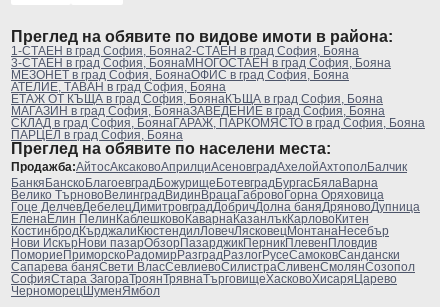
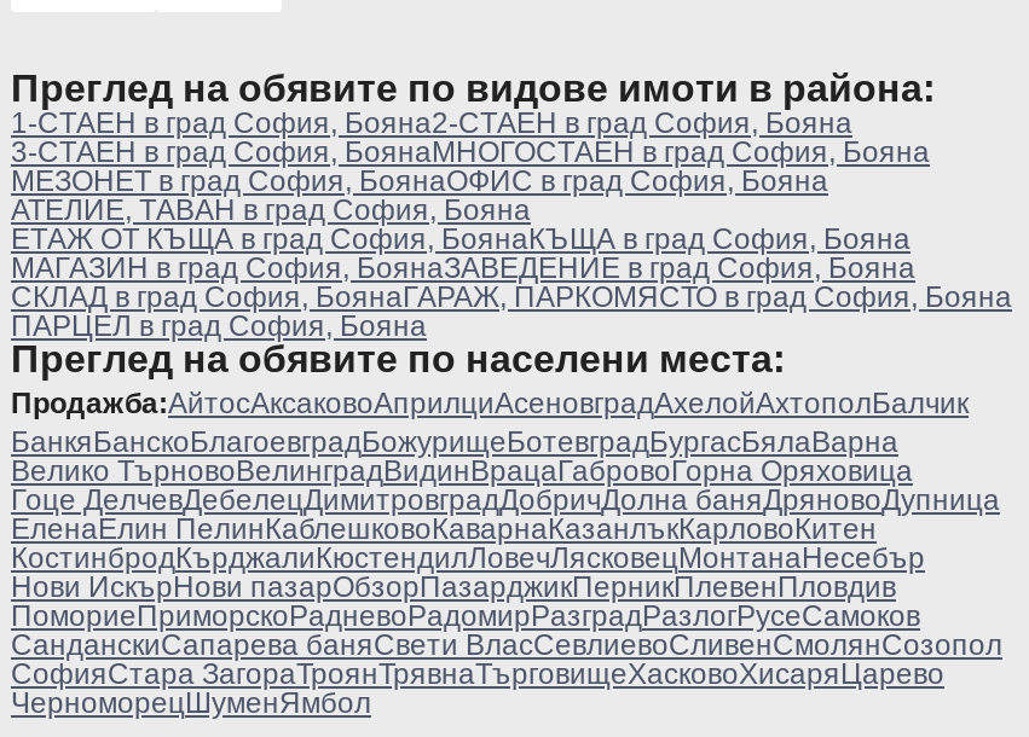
- ПомориеПриморскоРадомирРазградРазлогРусеСамоковСандански
+ ПомориеПриморскоРадневоРадомирРазградРазлогРусеСамоков

- Сапарева баняСвети ВласСевлиевоСилистраСливенСмолянСозопол
+ СанданскиСапарева баняСвети ВласСевлиевоСливенСмолянСозопол
